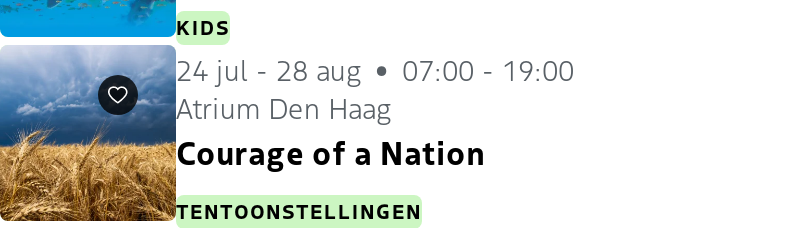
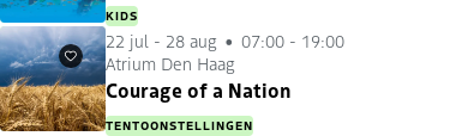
- 24 jul - 28 aug 07:00 - 19:00
+ 22 jul - 28 aug 07:00 - 19:00
